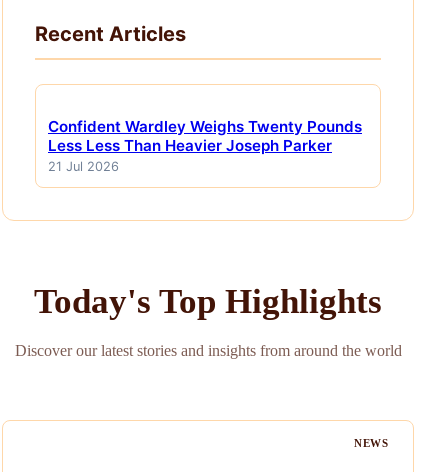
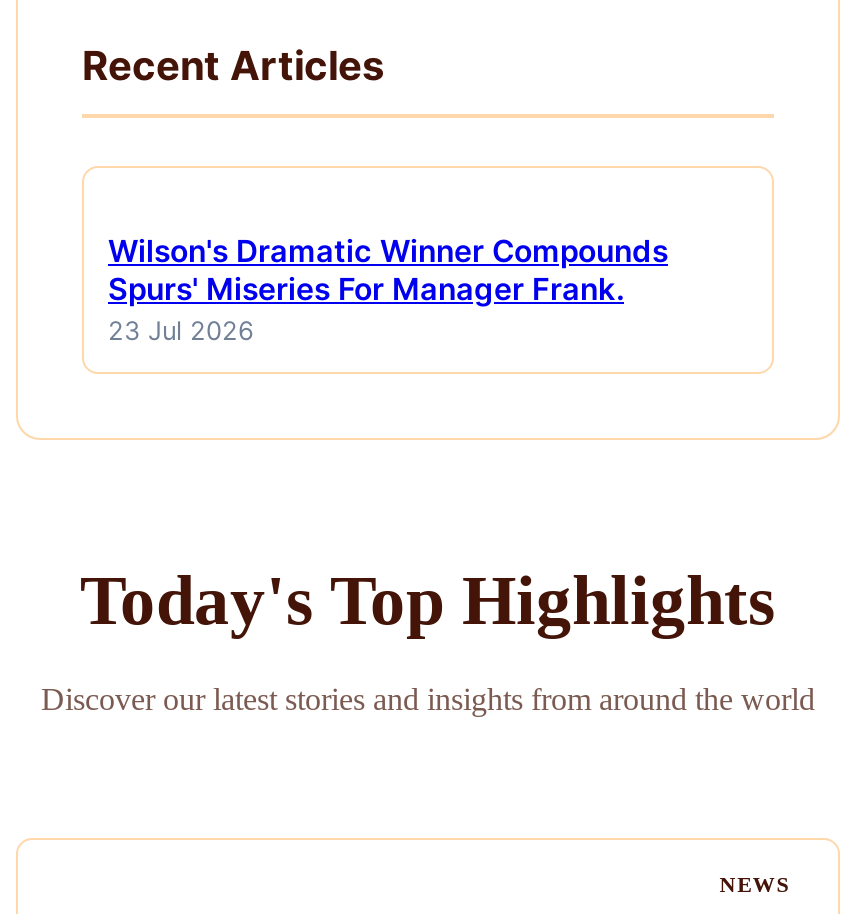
- Confident Wardley Weighs Twenty Pounds
- Less Less Than Heavier Joseph Parker
- 21 Jul 2026
+ Wilson's Dramatic Winner Compounds
+ Spurs' Miseries For Manager Frank.
+ 23 Jul 2026
